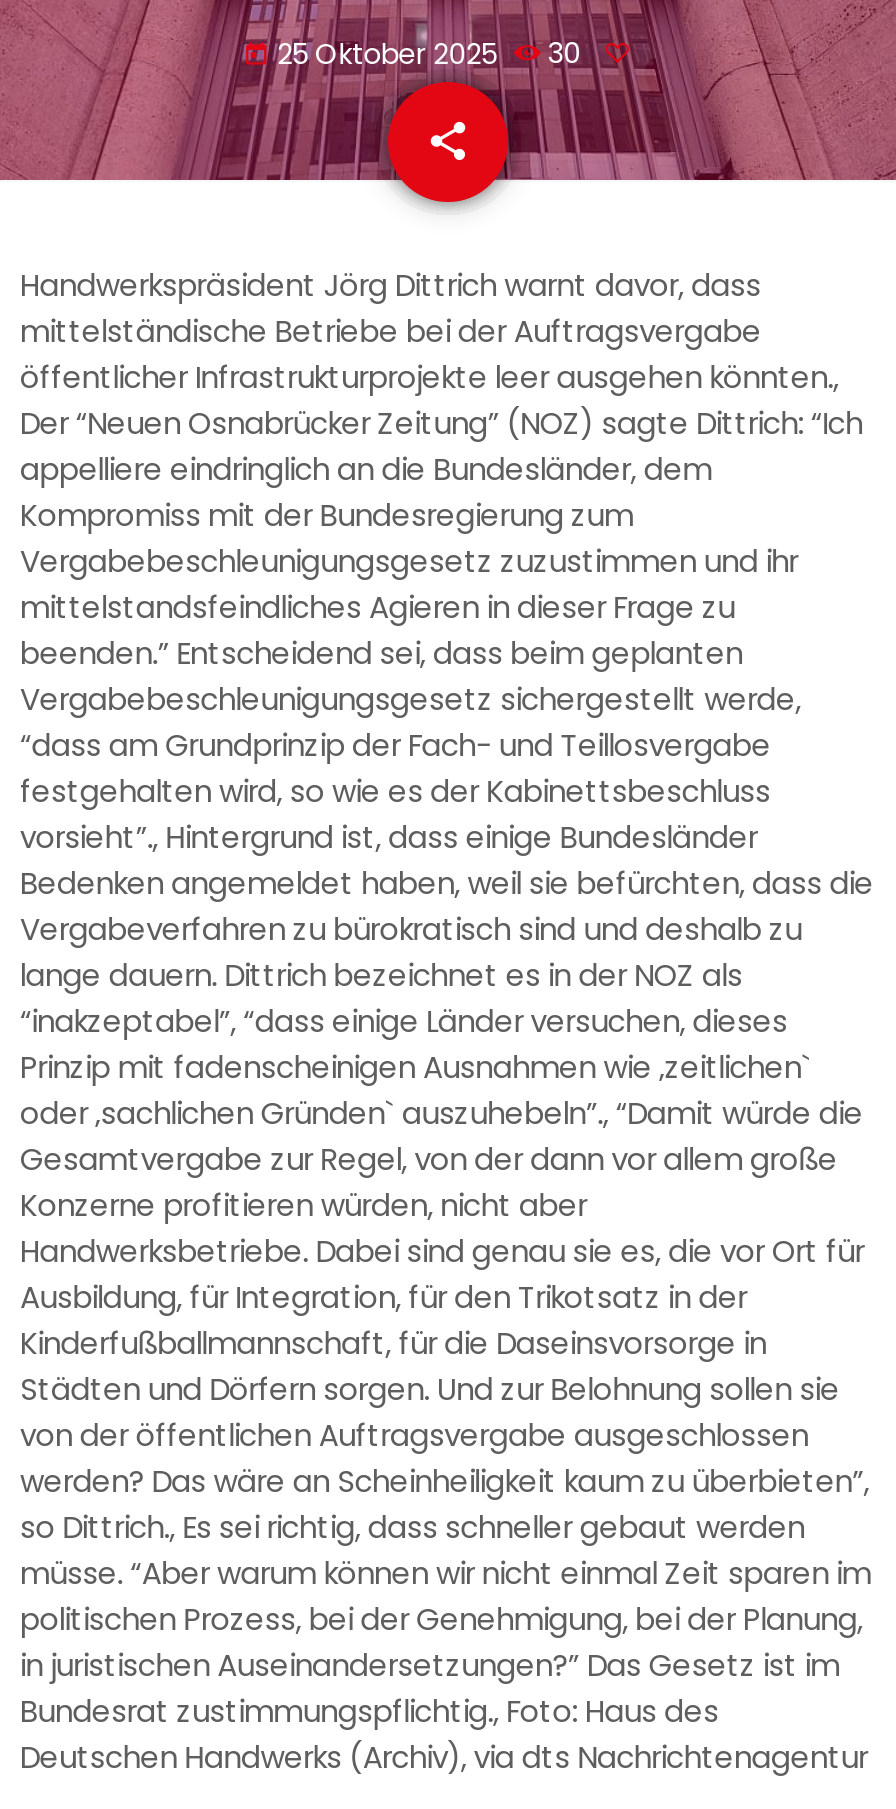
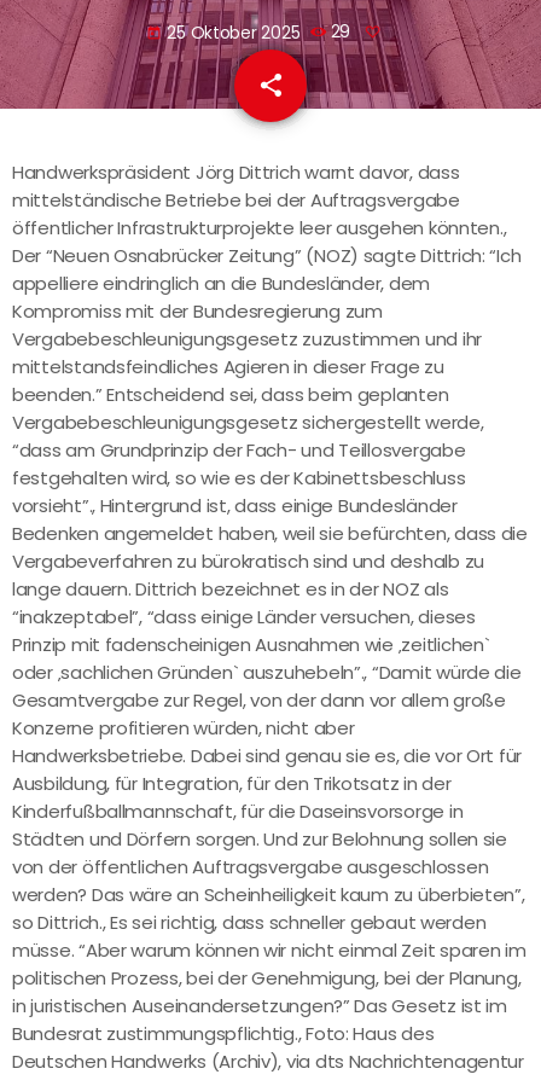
- 30
+ 29
